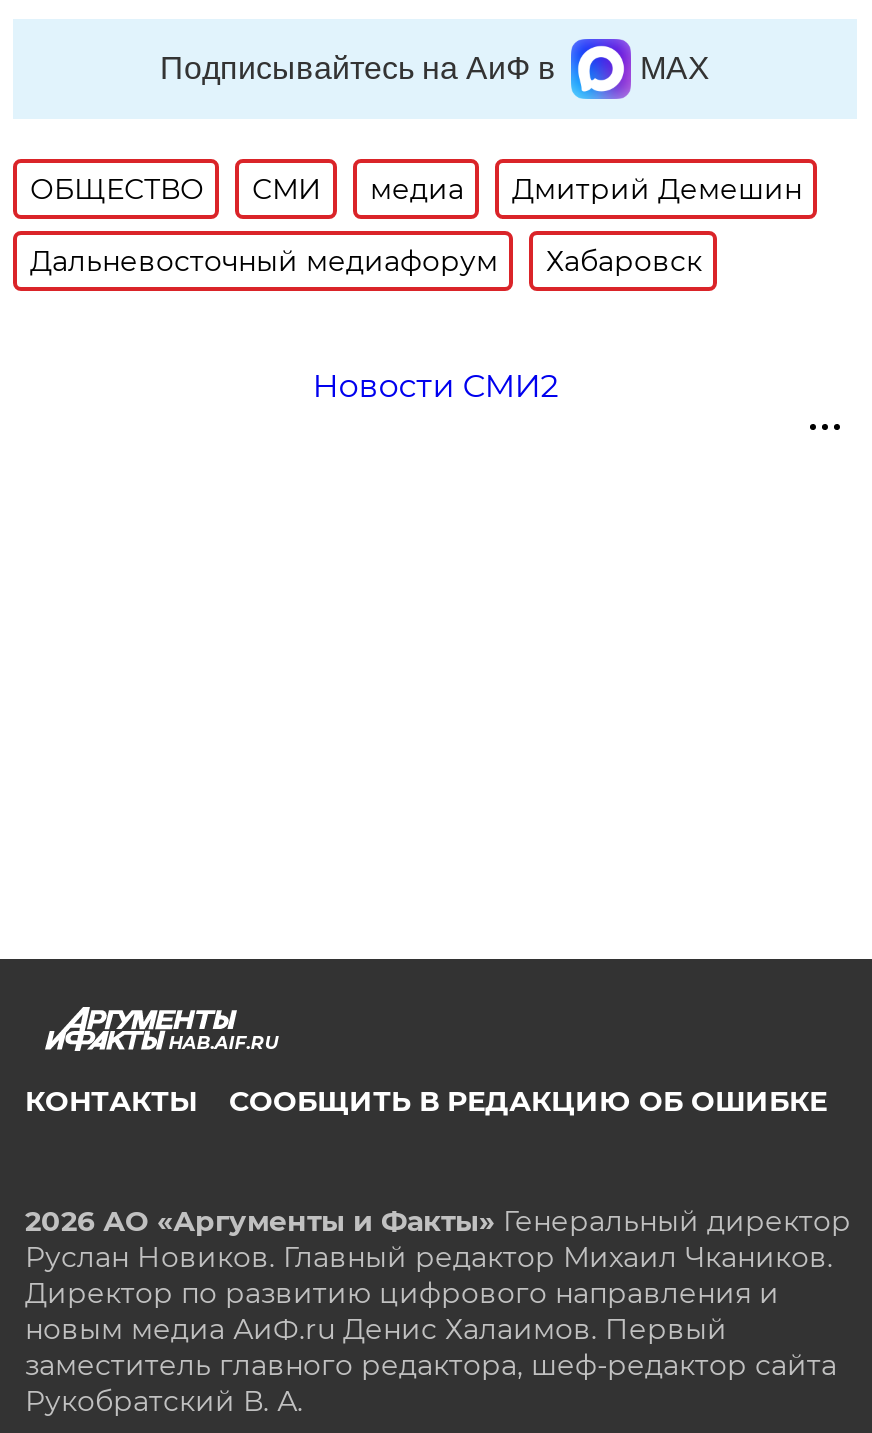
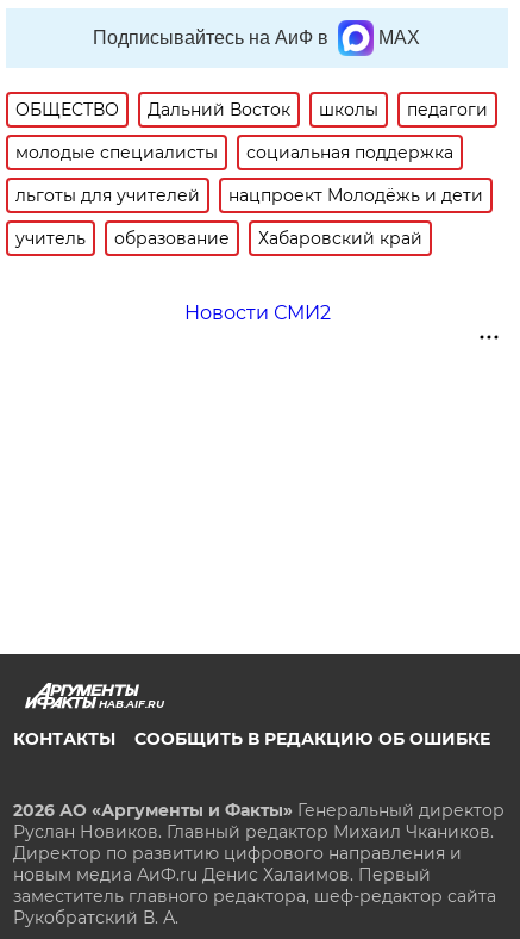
- СМИ
- медиа
- Дмитрий Демешин
- Дальневосточный медиафорум
- Хабаровск
+ Дальний Восток
+ школы
+ педагоги
+ молодые специалисты
+ социальная поддержка
+ льготы для учителей
+ нацпроект Молодёжь и дети
+ учитель
+ образование
+ Хабаровский край
